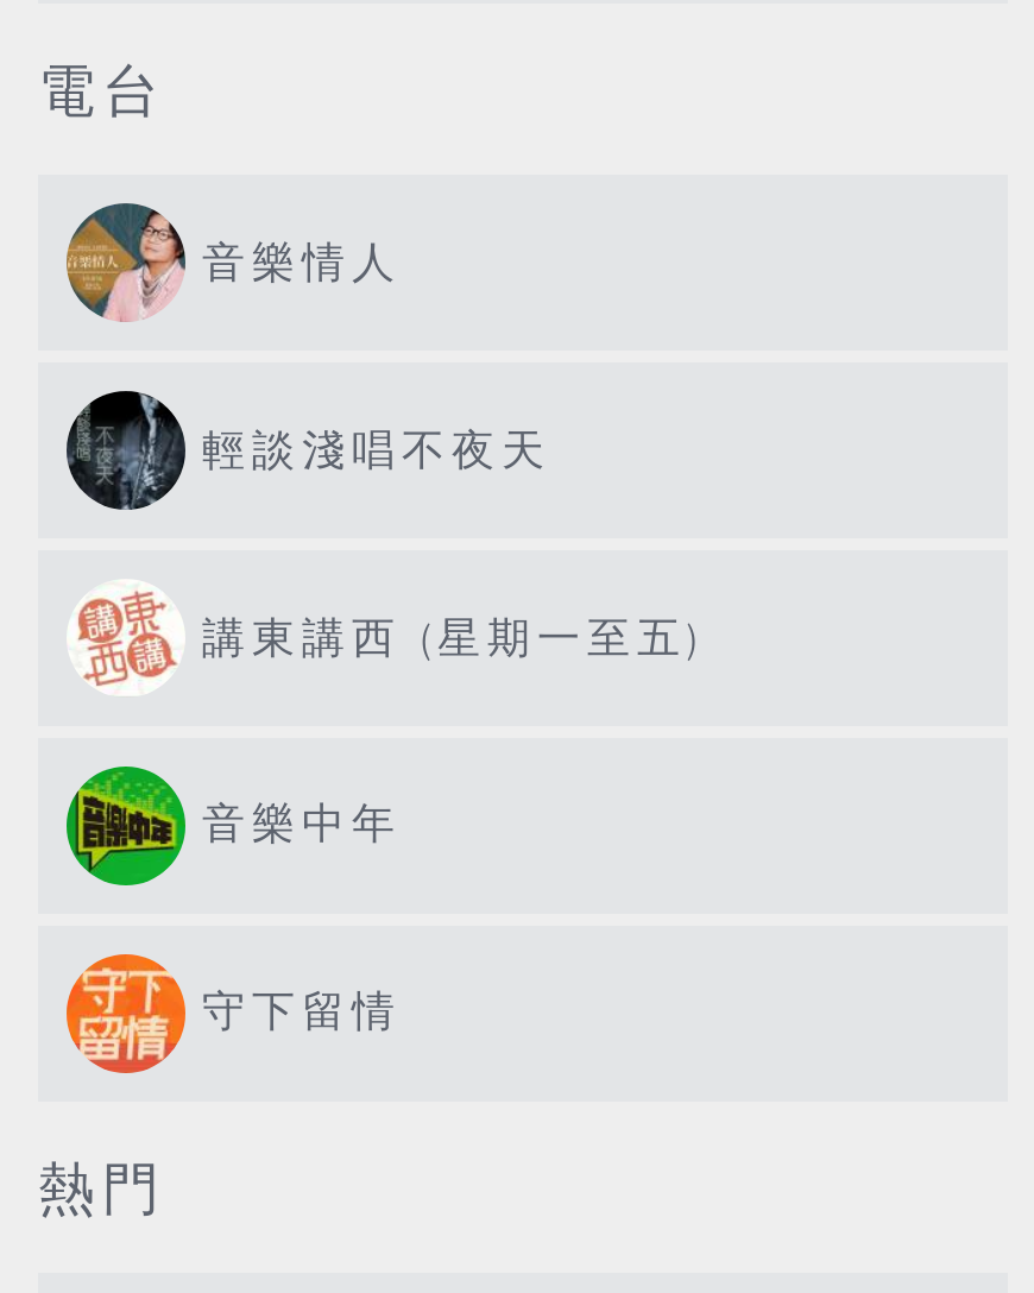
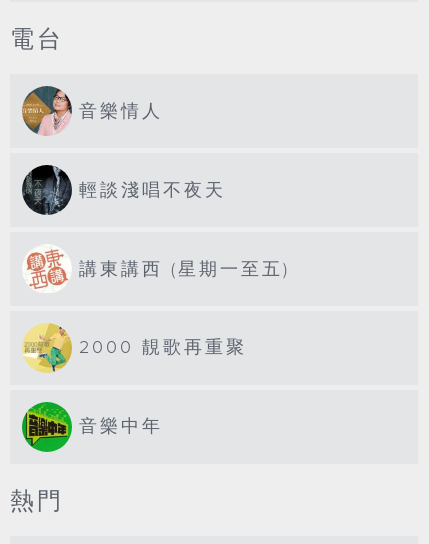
+ [image]
+ 2000 靚歌再重聚

moved down: [image] | 音樂中年

- [image]
- 守下留情
